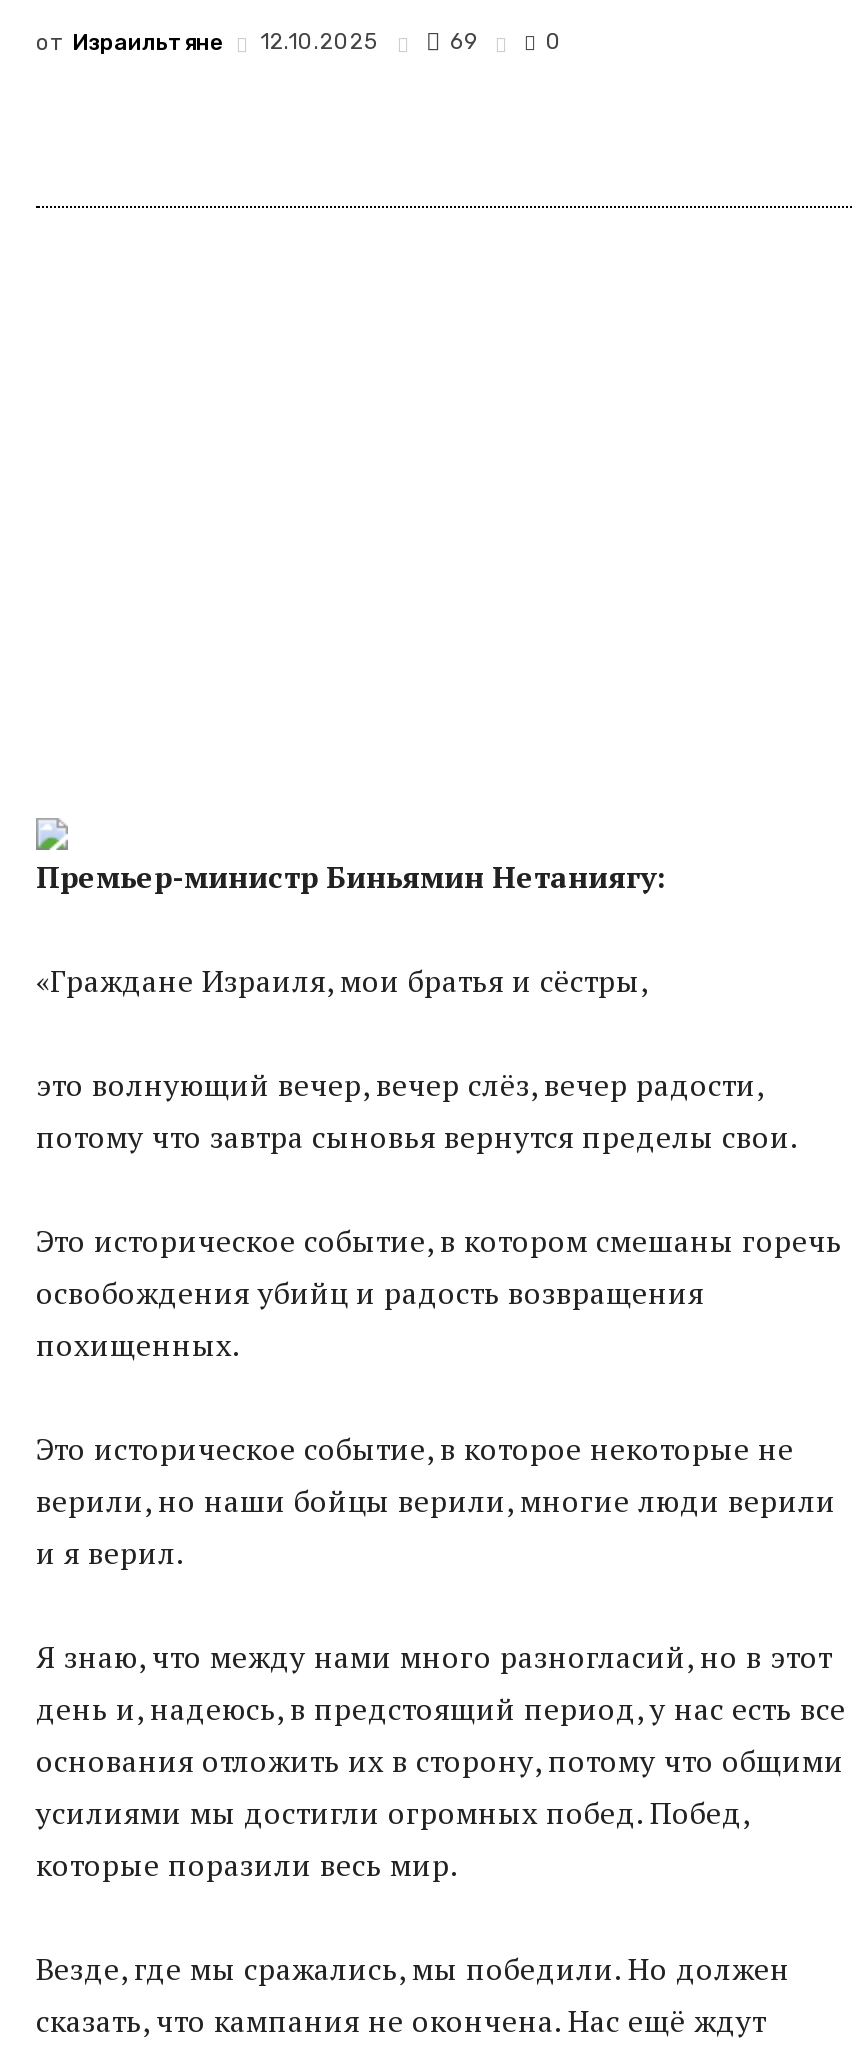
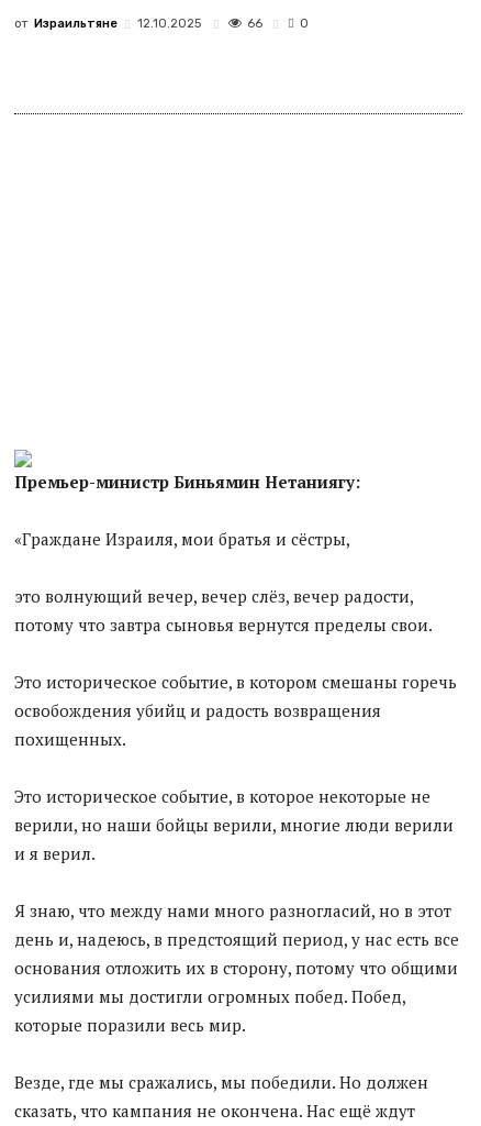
- 69
+ 66
